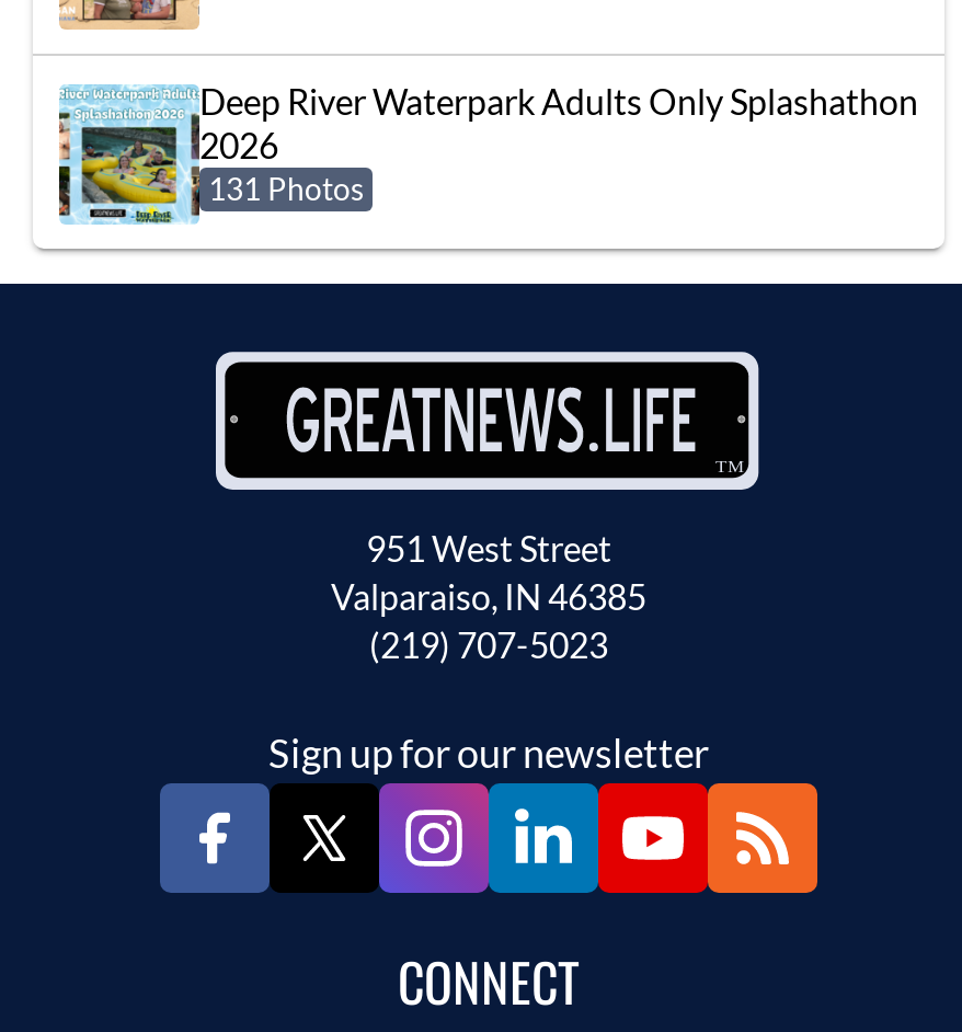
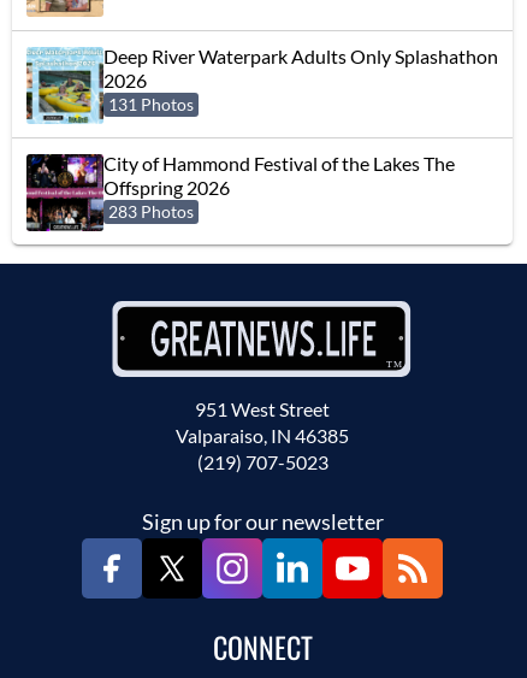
+ [image]
+ City of Hammond Festival of the Lakes The
+ Offspring 2026
+ 283 Photos
